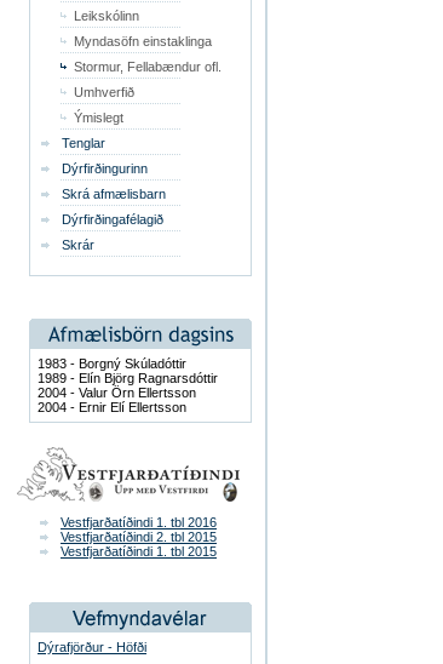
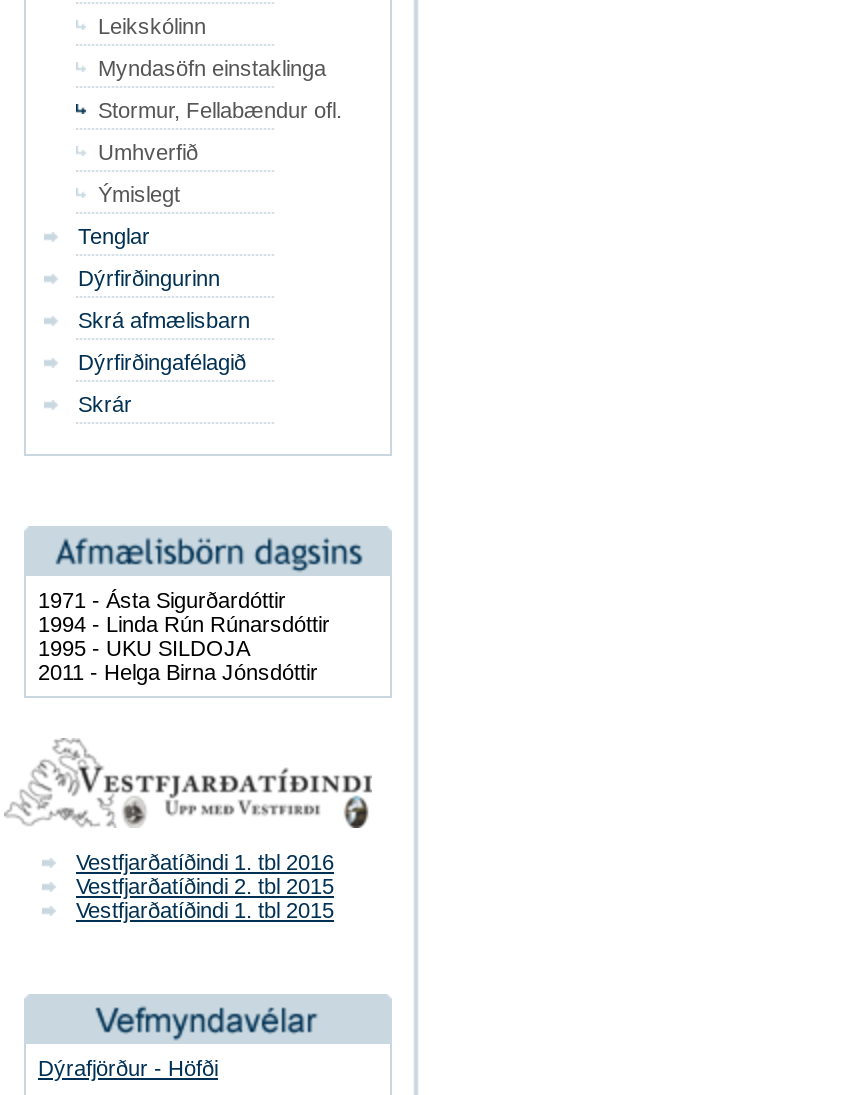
- 1983 - Borgný Skúladóttir
- 1989 - Elín Björg Ragnarsdóttir
- 2004 - Valur Örn Ellertsson
- 2004 - Ernir Elí Ellertsson
+ 1971 - Ásta Sigurðardóttir
+ 1994 - Linda Rún Rúnarsdóttir
+ 1995 - UKU SILDOJA
+ 2011 - Helga Birna Jónsdóttir
